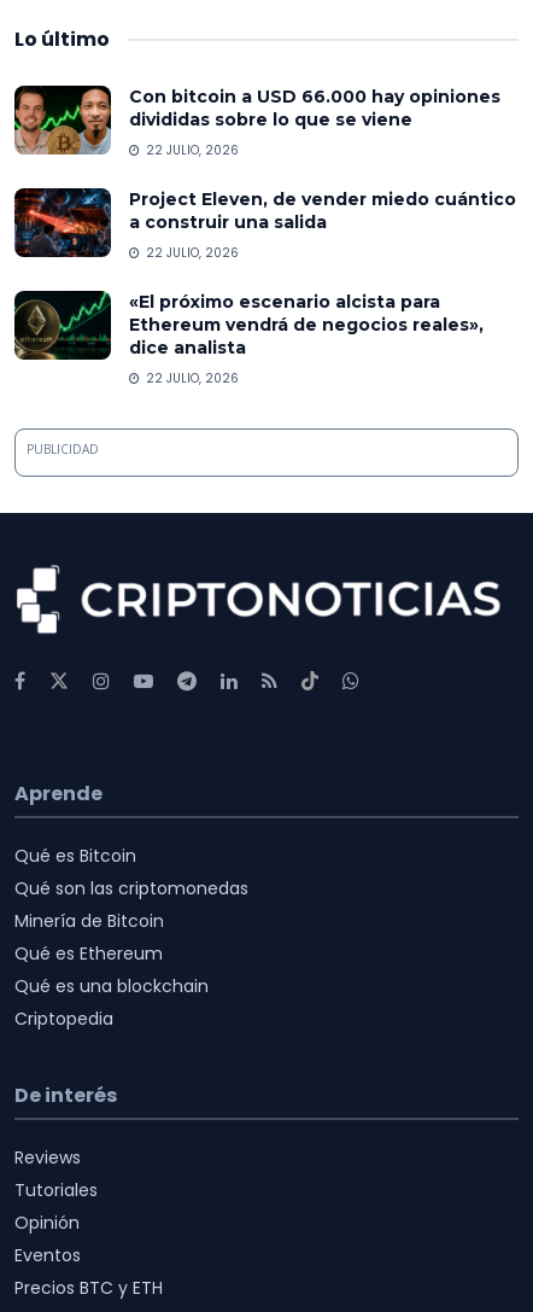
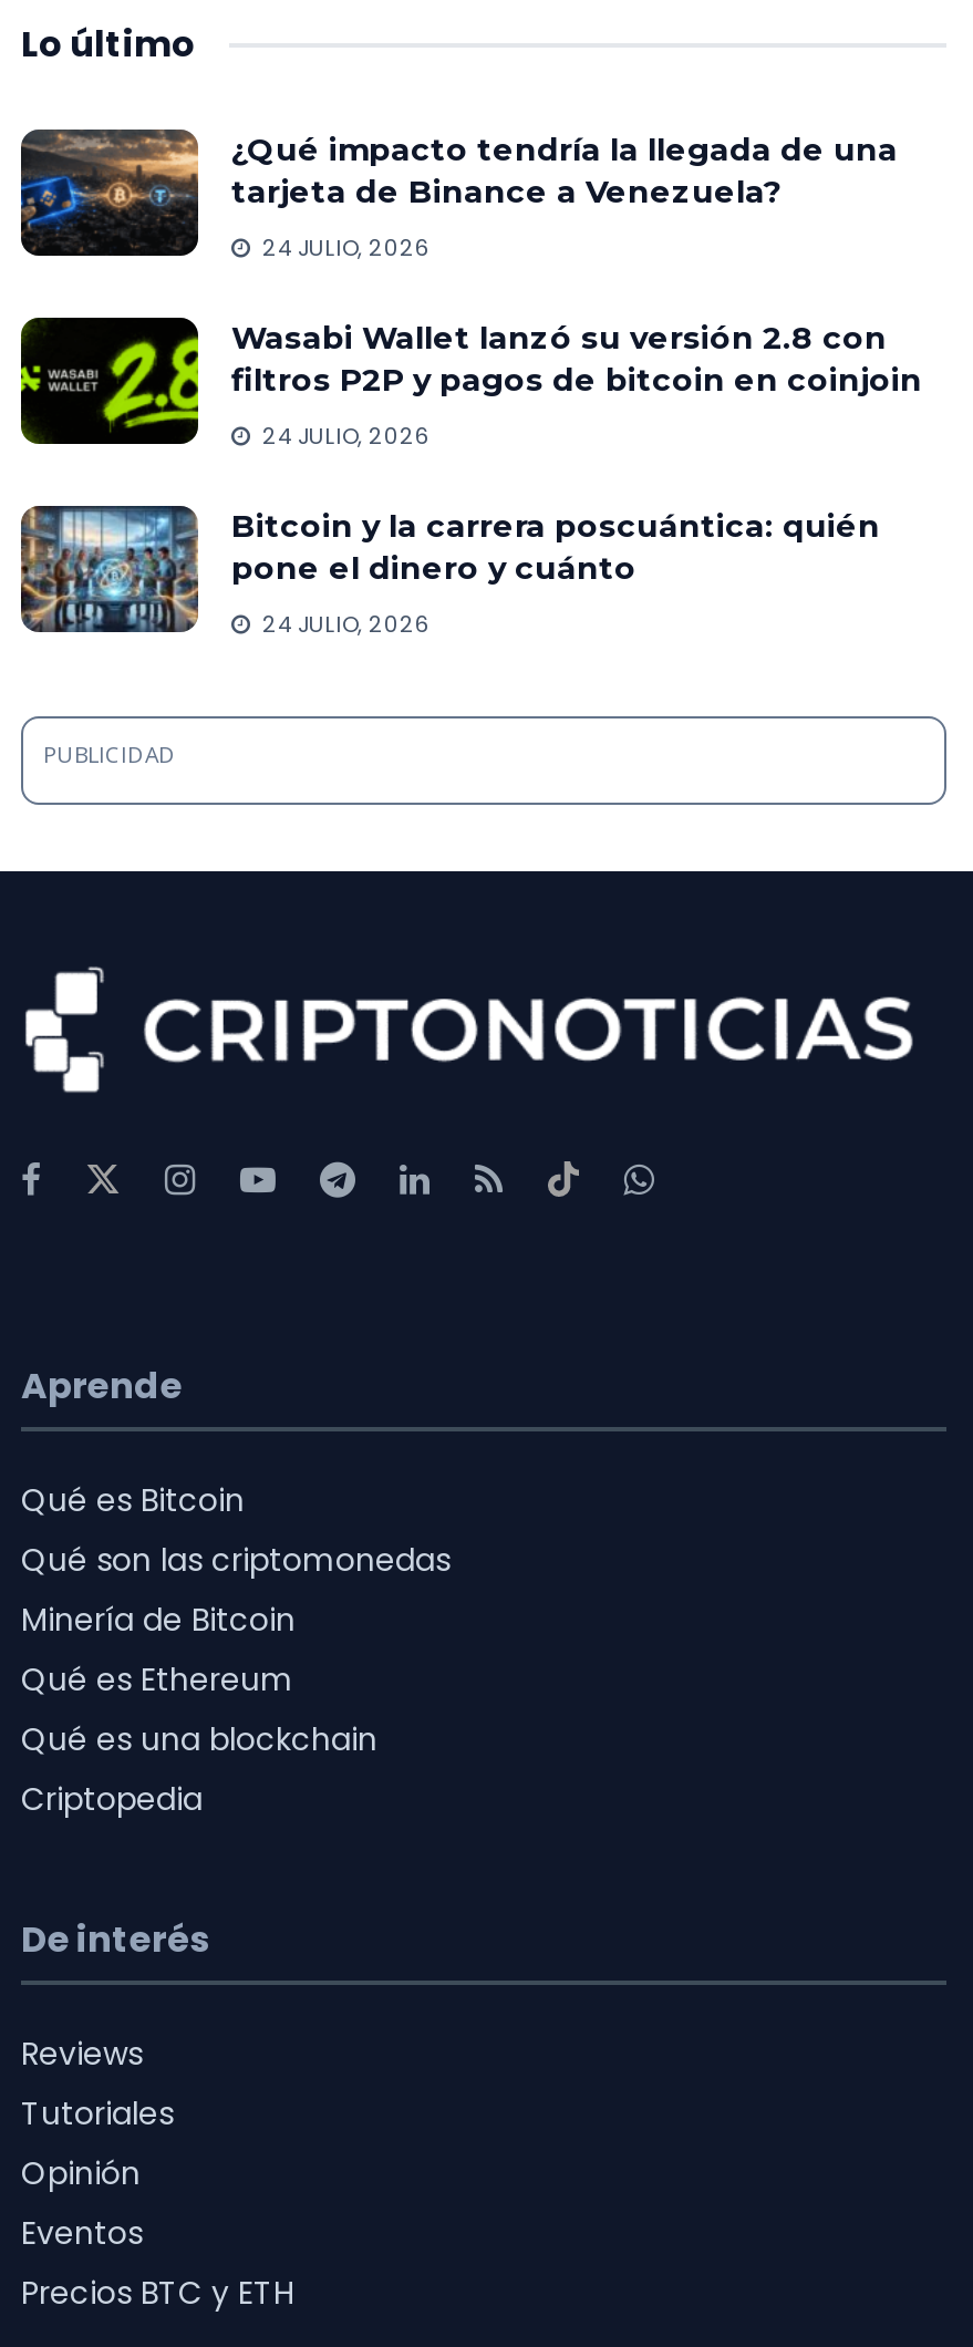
- [image]
- Con bitcoin a USD 66.000 hay opiniones
- divididas sobre lo que se viene
+ [image]
+ ¿Qué impacto tendría la llegada de una
+ tarjeta de Binance a Venezuela?

- 22 JULIO, 2026
+ 24 JULIO, 2026

- [image]
- Project Eleven, de vender miedo cuántico
- a construir una salida
+ [image]
+ Wasabi Wallet lanzó su versión 2.8 con
+ filtros P2P y pagos de bitcoin en coinjoin

- 22 JULIO, 2026
+ 24 JULIO, 2026

- [image]
- «El próximo escenario alcista para
- Ethereum vendrá de negocios reales»,
- dice analista
+ [image]
+ Bitcoin y la carrera poscuántica: quién
+ pone el dinero y cuánto

- 22 JULIO, 2026
+ 24 JULIO, 2026
